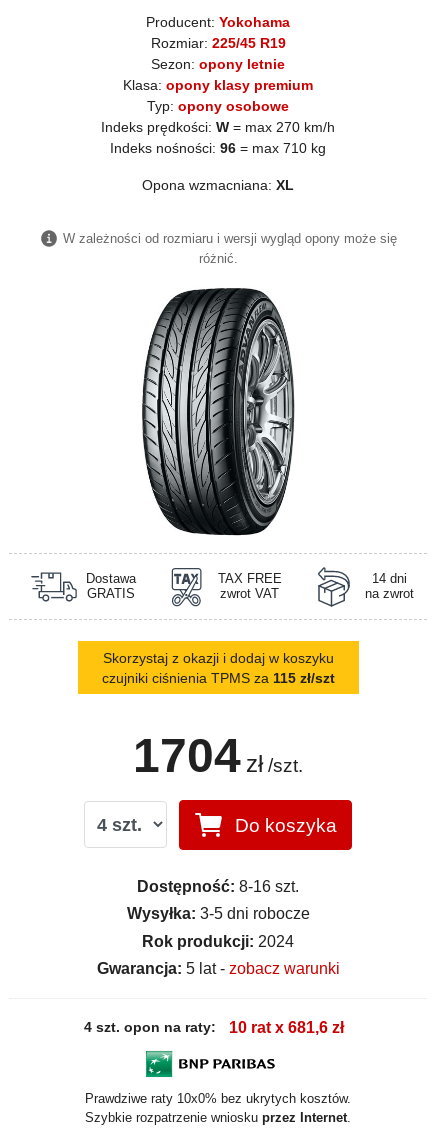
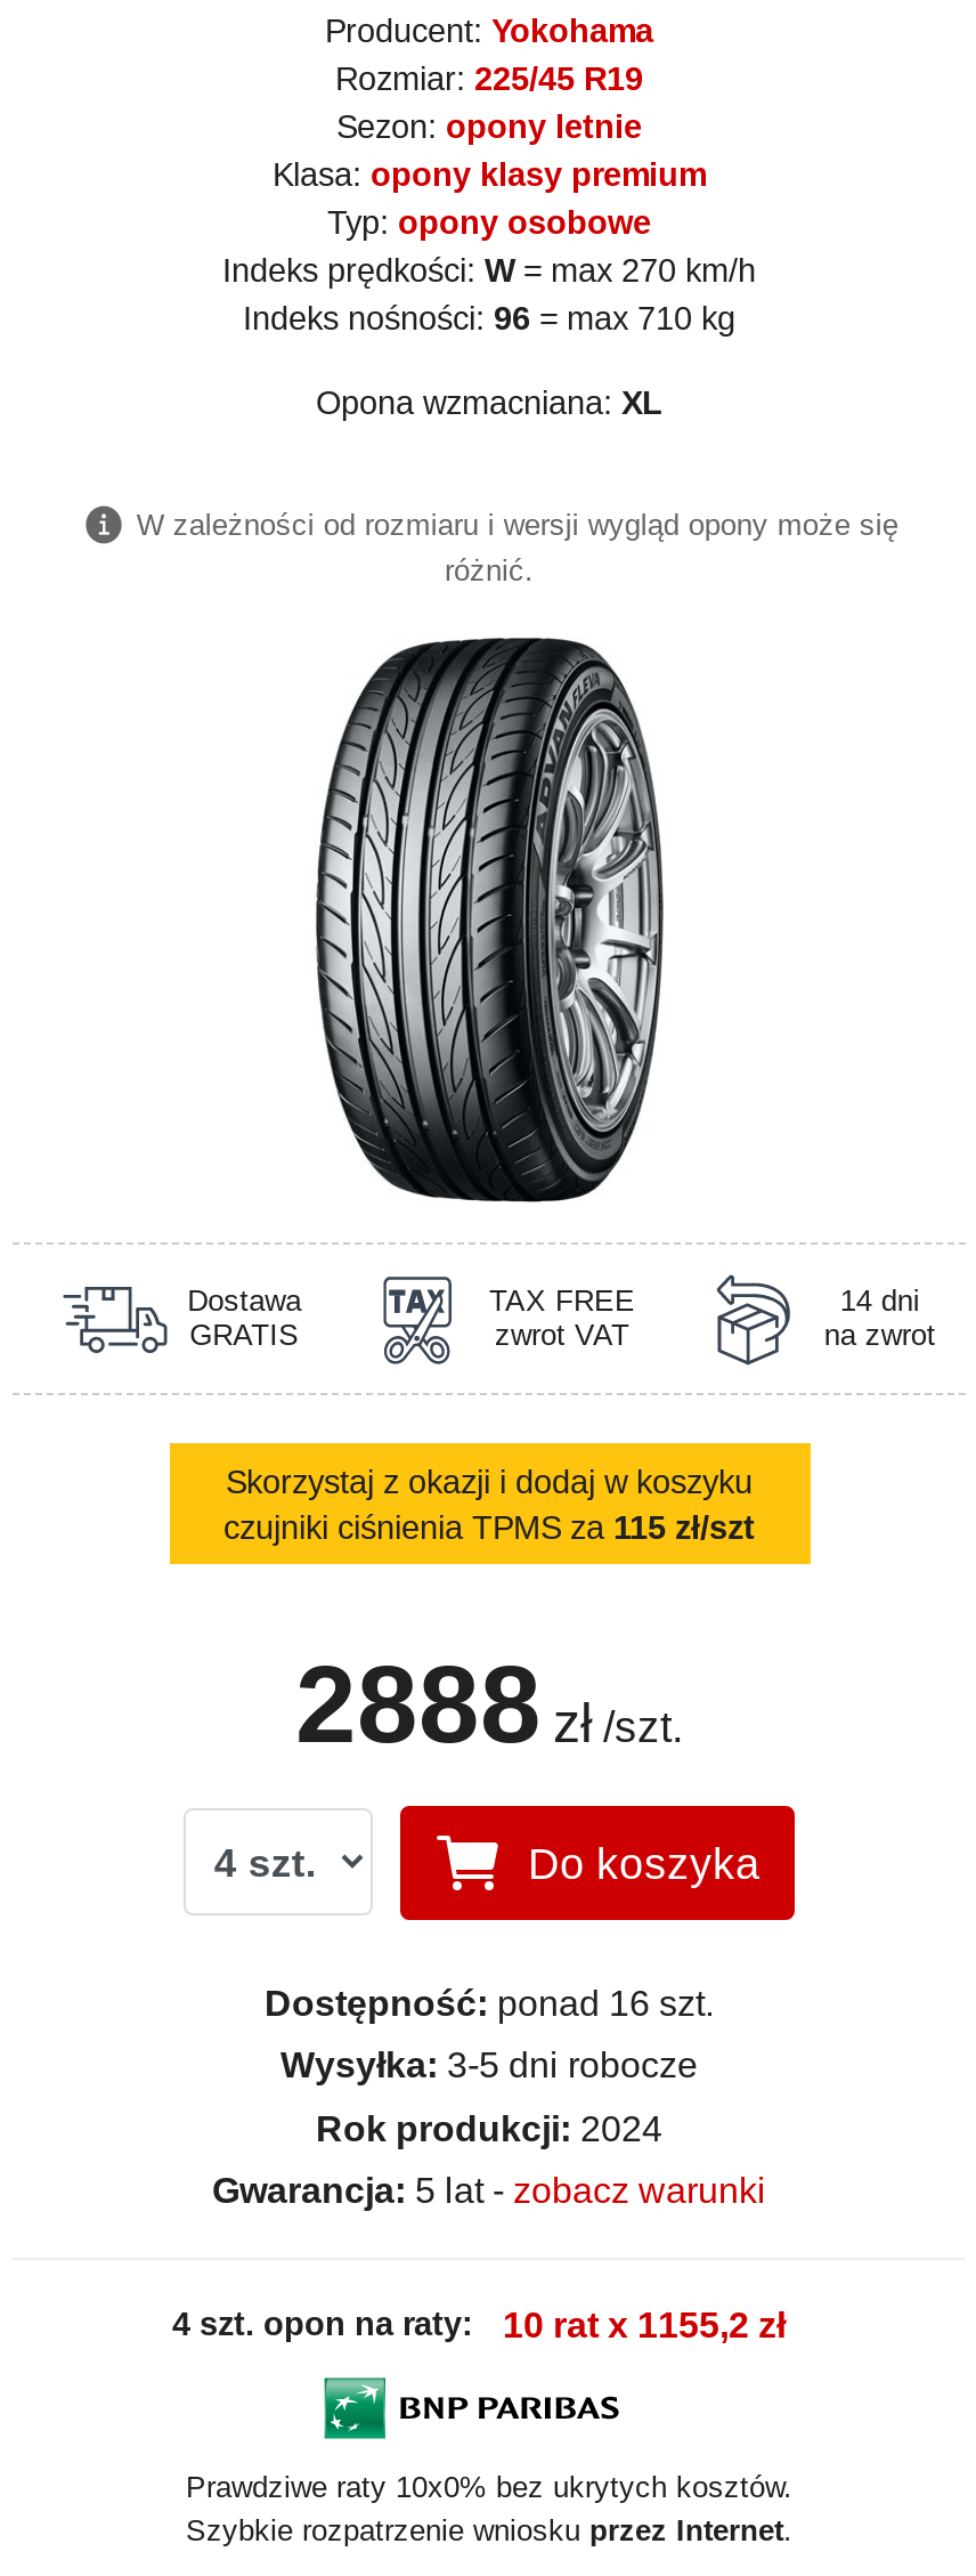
- 1704 zł /szt.
+ 2888 zł /szt.

- Dostępność: 8-16 szt.
+ Dostępność: ponad 16 szt.

- 4 szt. opon na raty: 10 rat x 681,6 zł
+ 4 szt. opon na raty: 10 rat x 1155,2 zł
